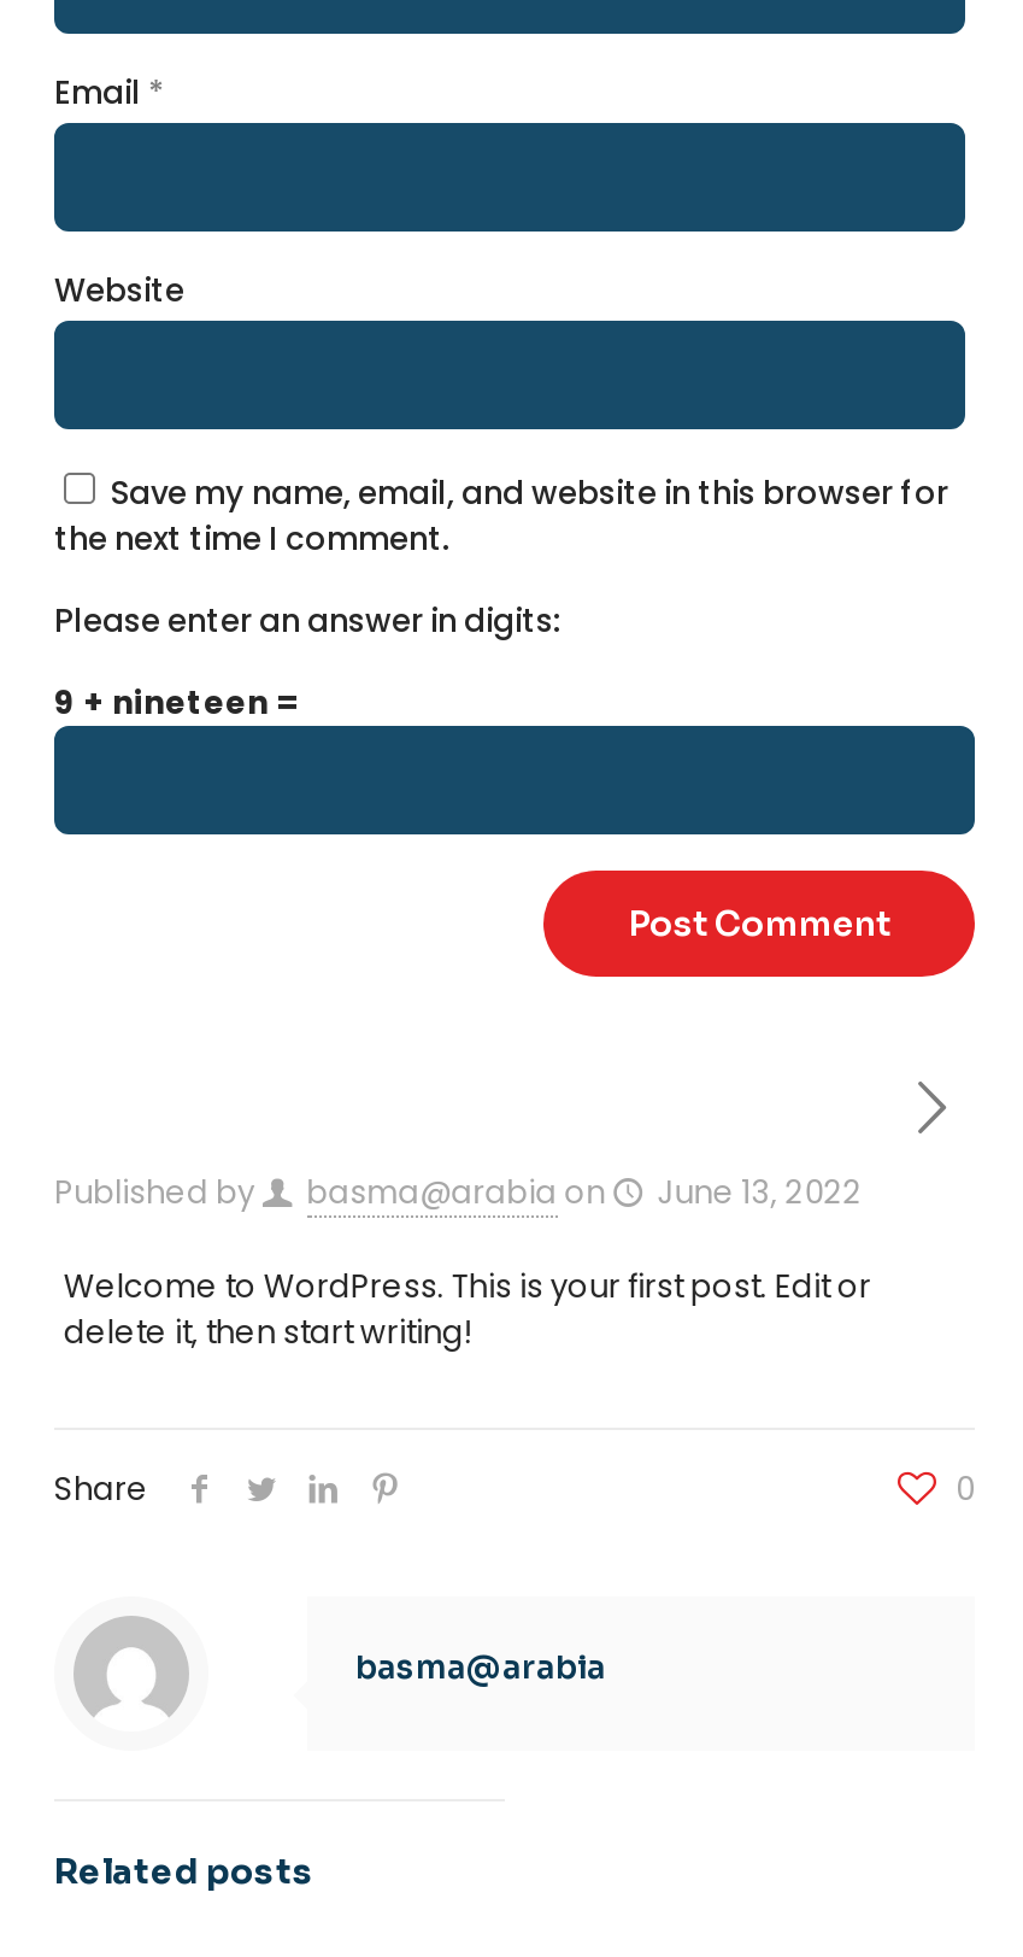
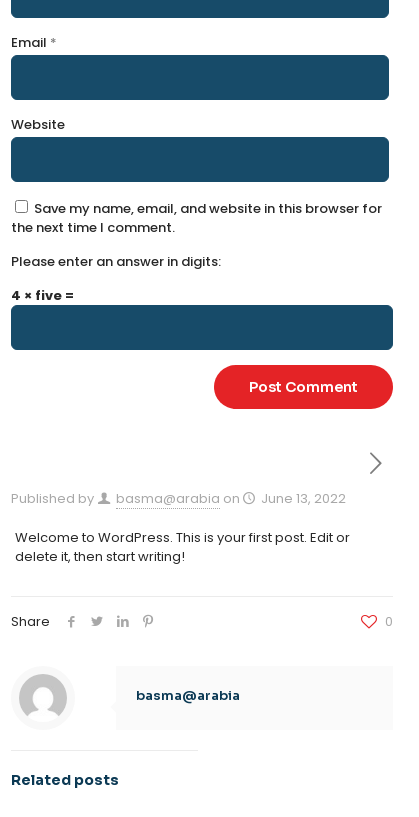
- 9 + nineteen =
+ 4 × five =
